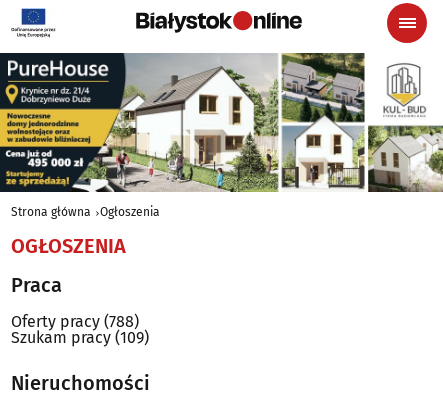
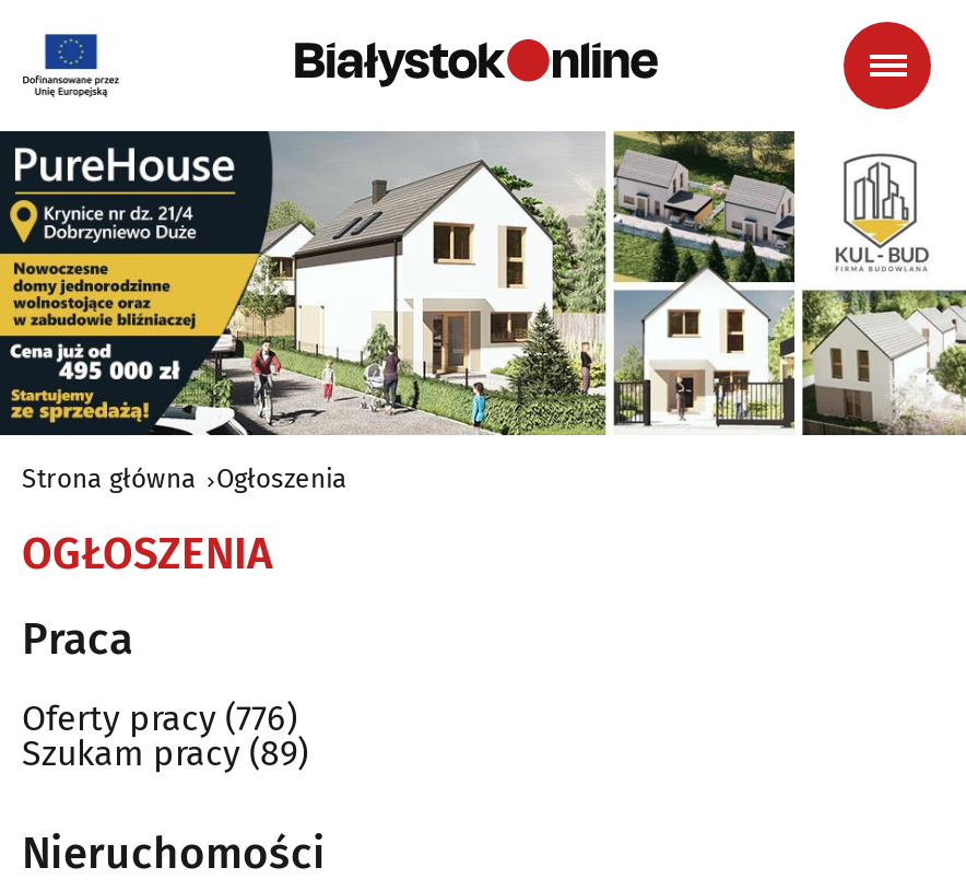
- Oferty pracy (788)
+ Oferty pracy (776)

- Szukam pracy (109)
+ Szukam pracy (89)
